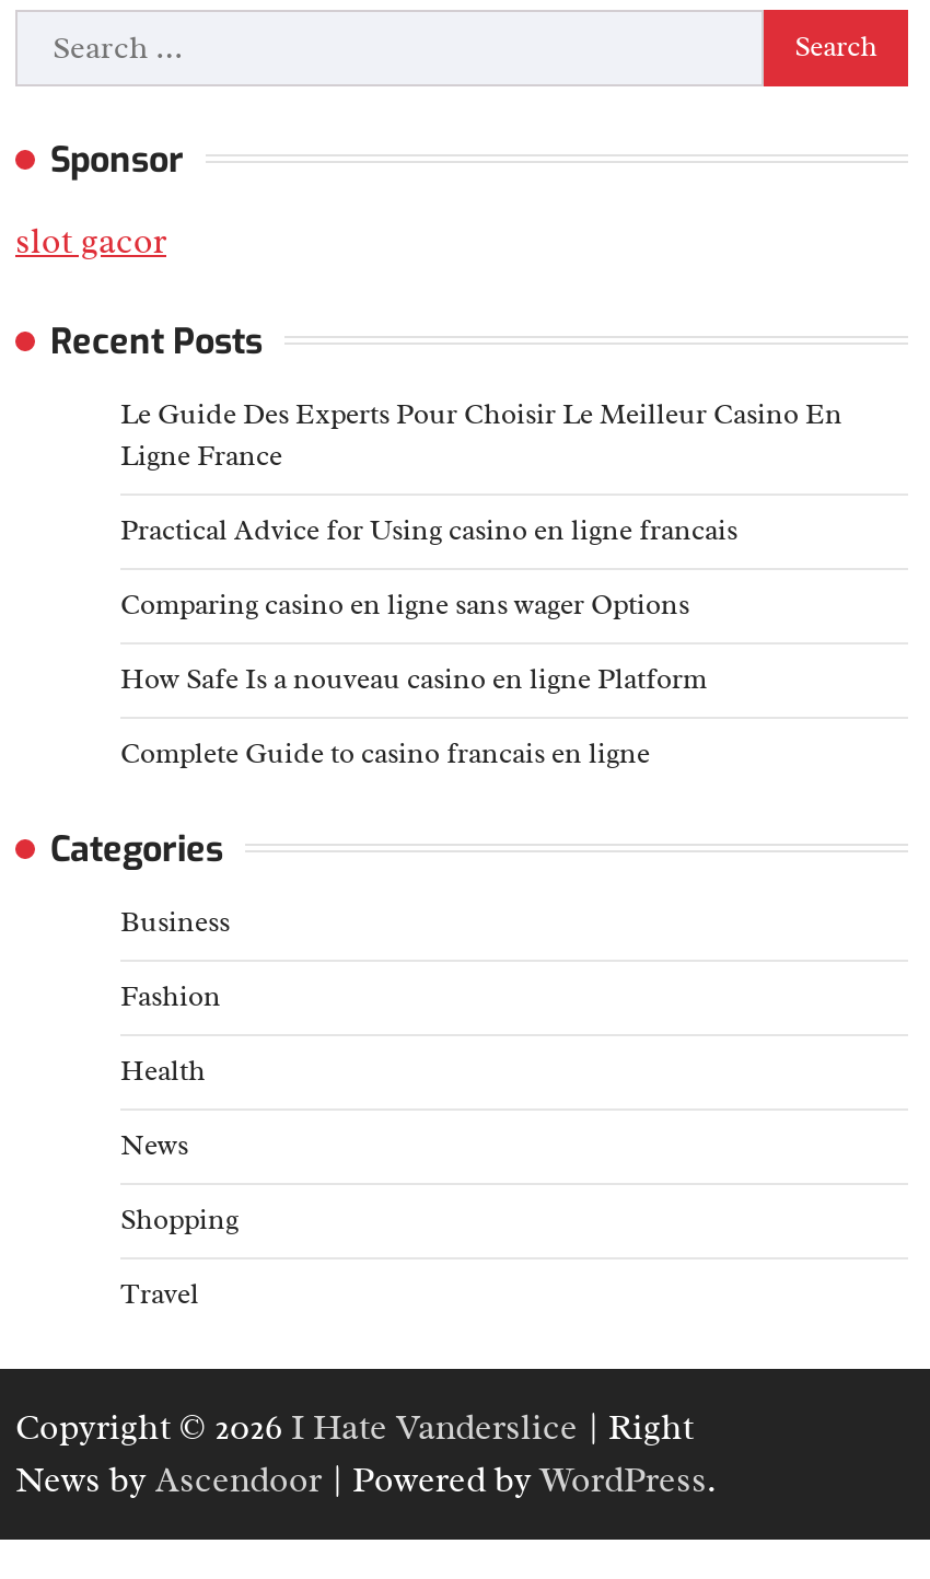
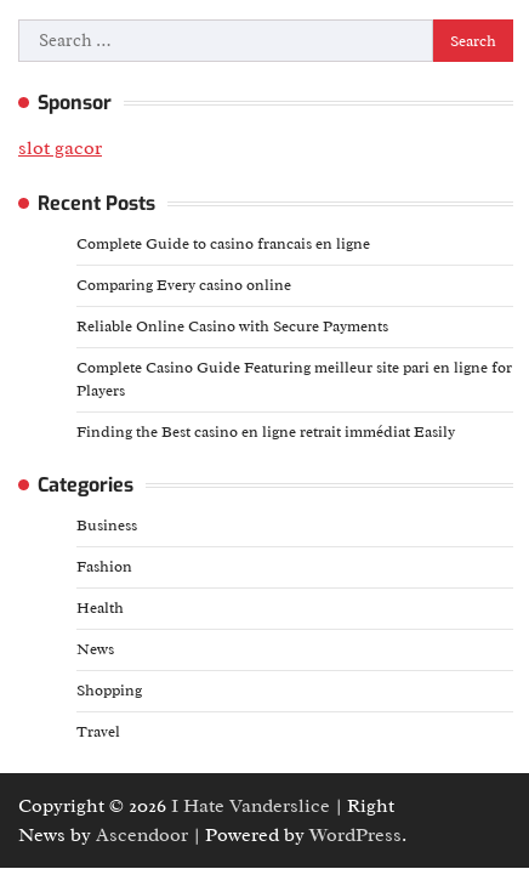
- Le Guide Des Experts Pour Choisir Le Meilleur Casino En
- Ligne France
- Practical Advice for Using casino en ligne francais
- Comparing casino en ligne sans wager Options
- How Safe Is a nouveau casino en ligne Platform

moved up: Complete Guide to casino francais en ligne

+ Comparing Every casino online
+ Reliable Online Casino with Secure Payments
+ Complete Casino Guide Featuring meilleur site pari en ligne for
+ Players
+ Finding the Best casino en ligne retrait immédiat Easily
